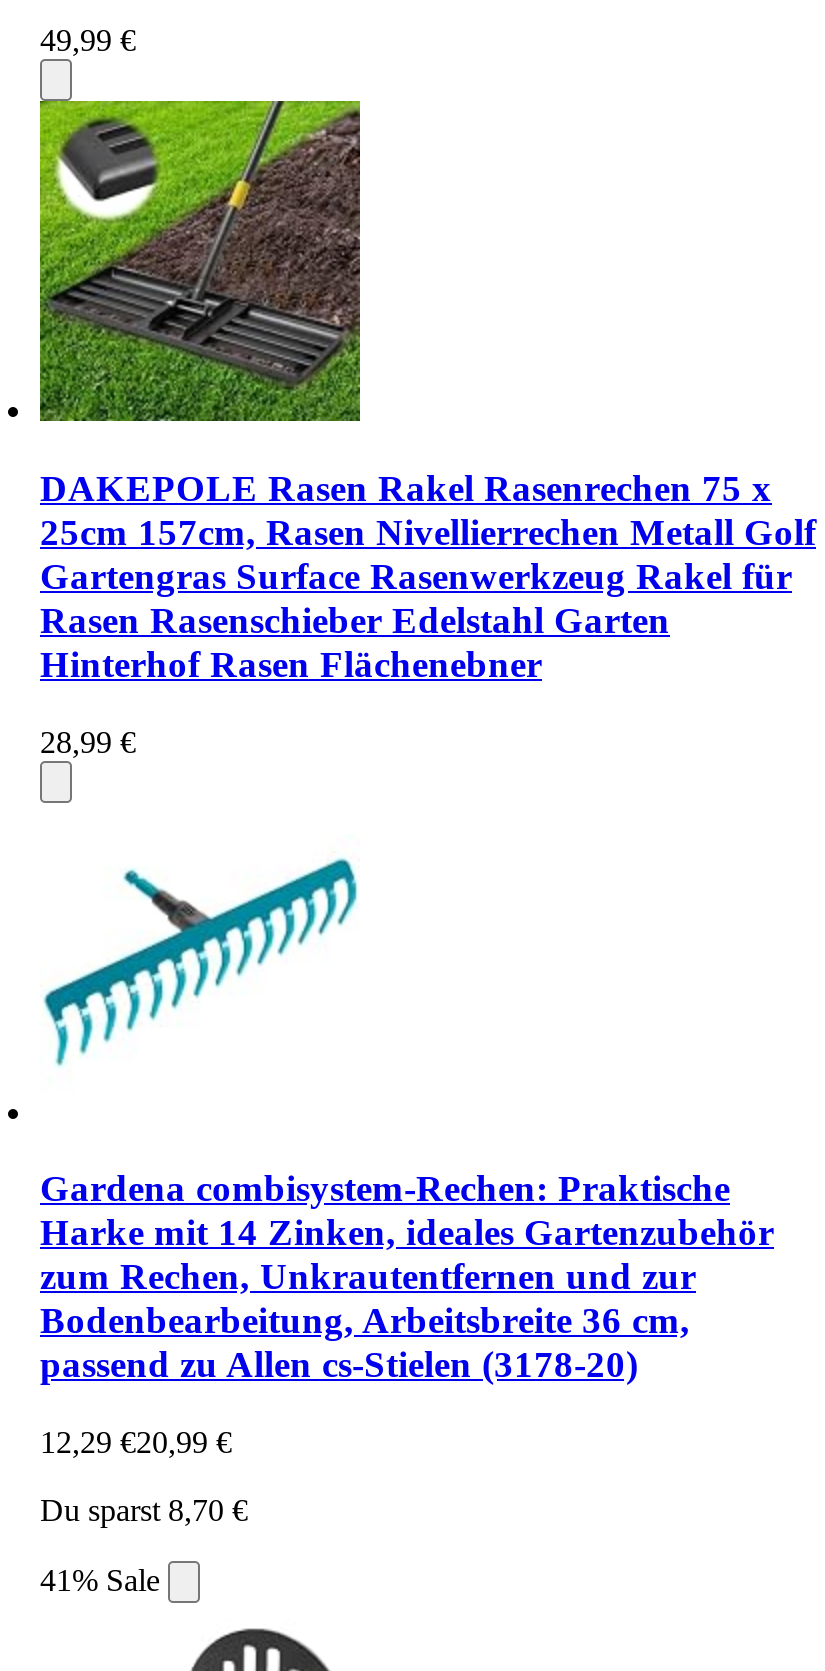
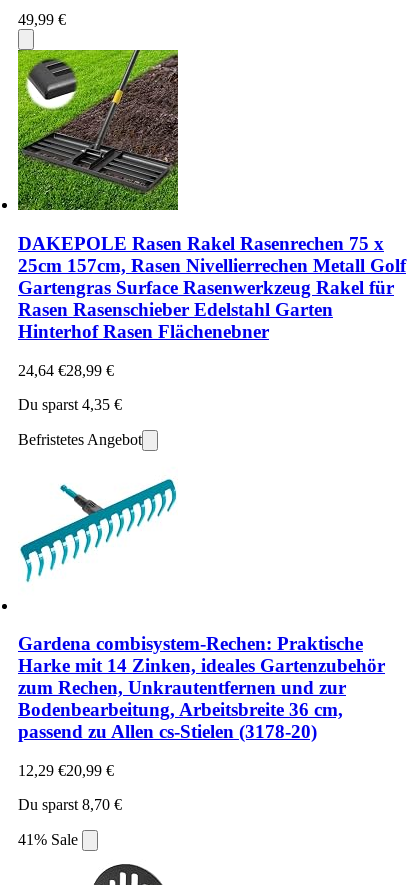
- 28,99 €
+ 24,64 €28,99 €
+ Du sparst 4,35 €
+ Befristetes Angebot
